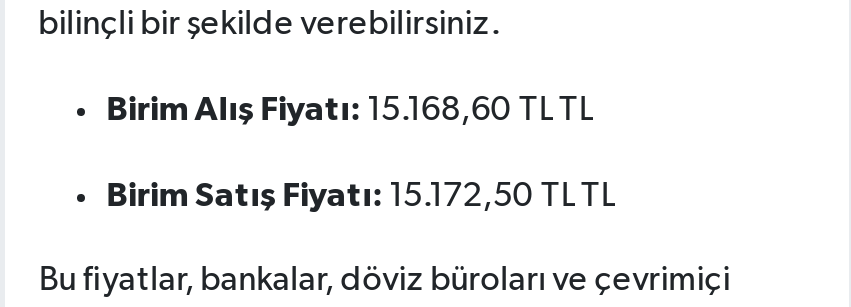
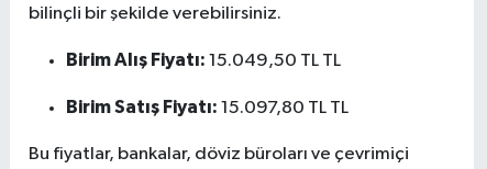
- Birim Alış Fiyatı: 15.168,60 TL TL
+ Birim Alış Fiyatı: 15.049,50 TL TL

- Birim Satış Fiyatı: 15.172,50 TL TL
+ Birim Satış Fiyatı: 15.097,80 TL TL
